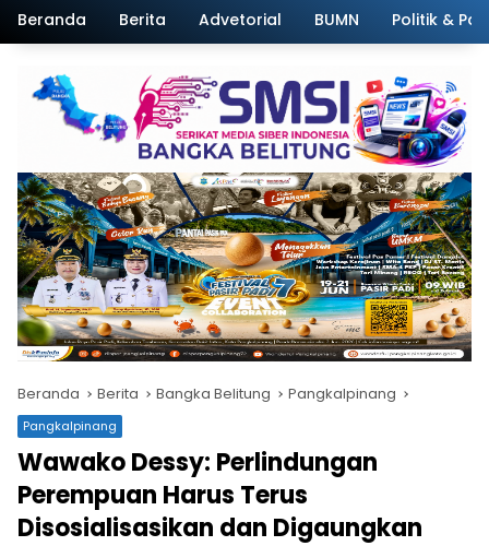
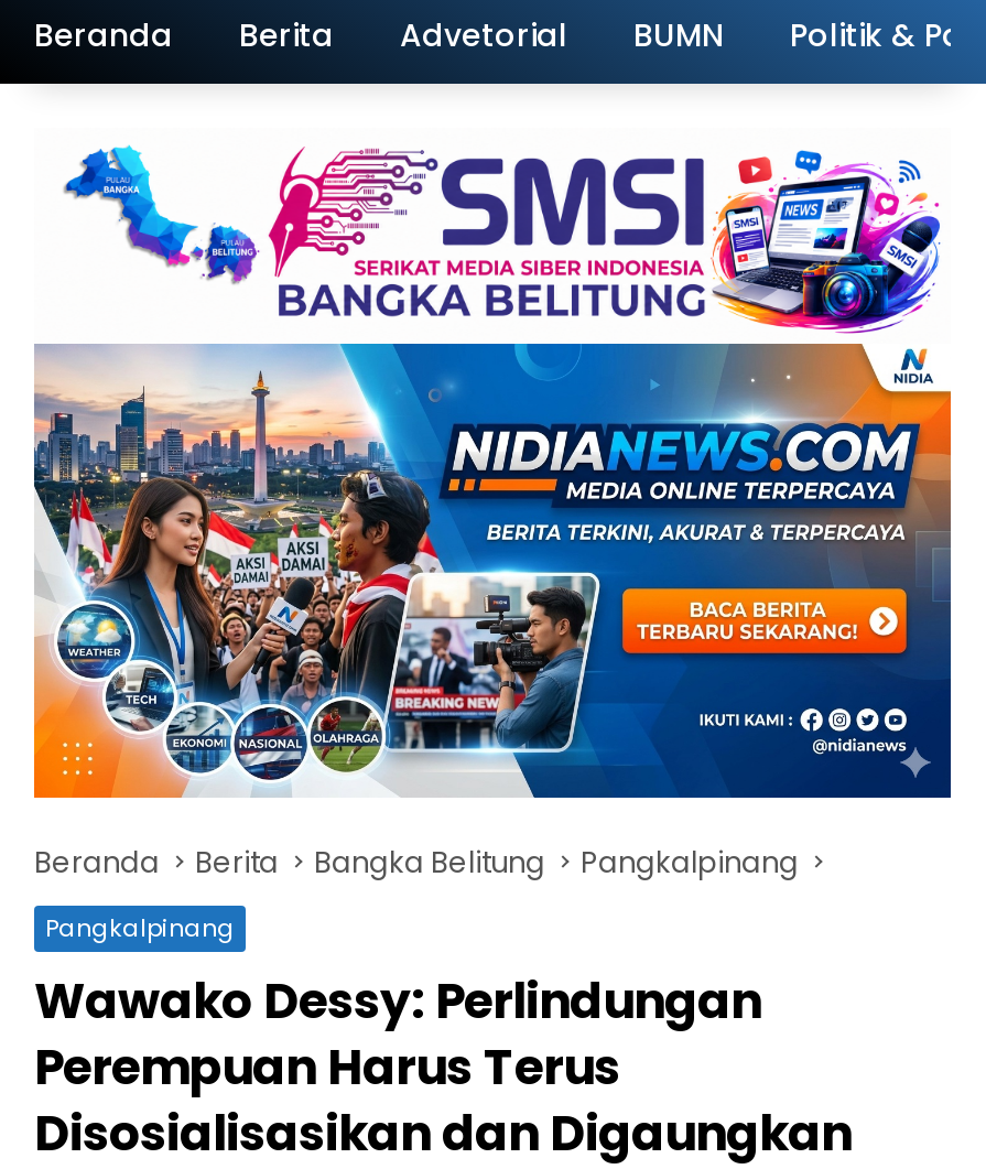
- [image]
+ [image]
